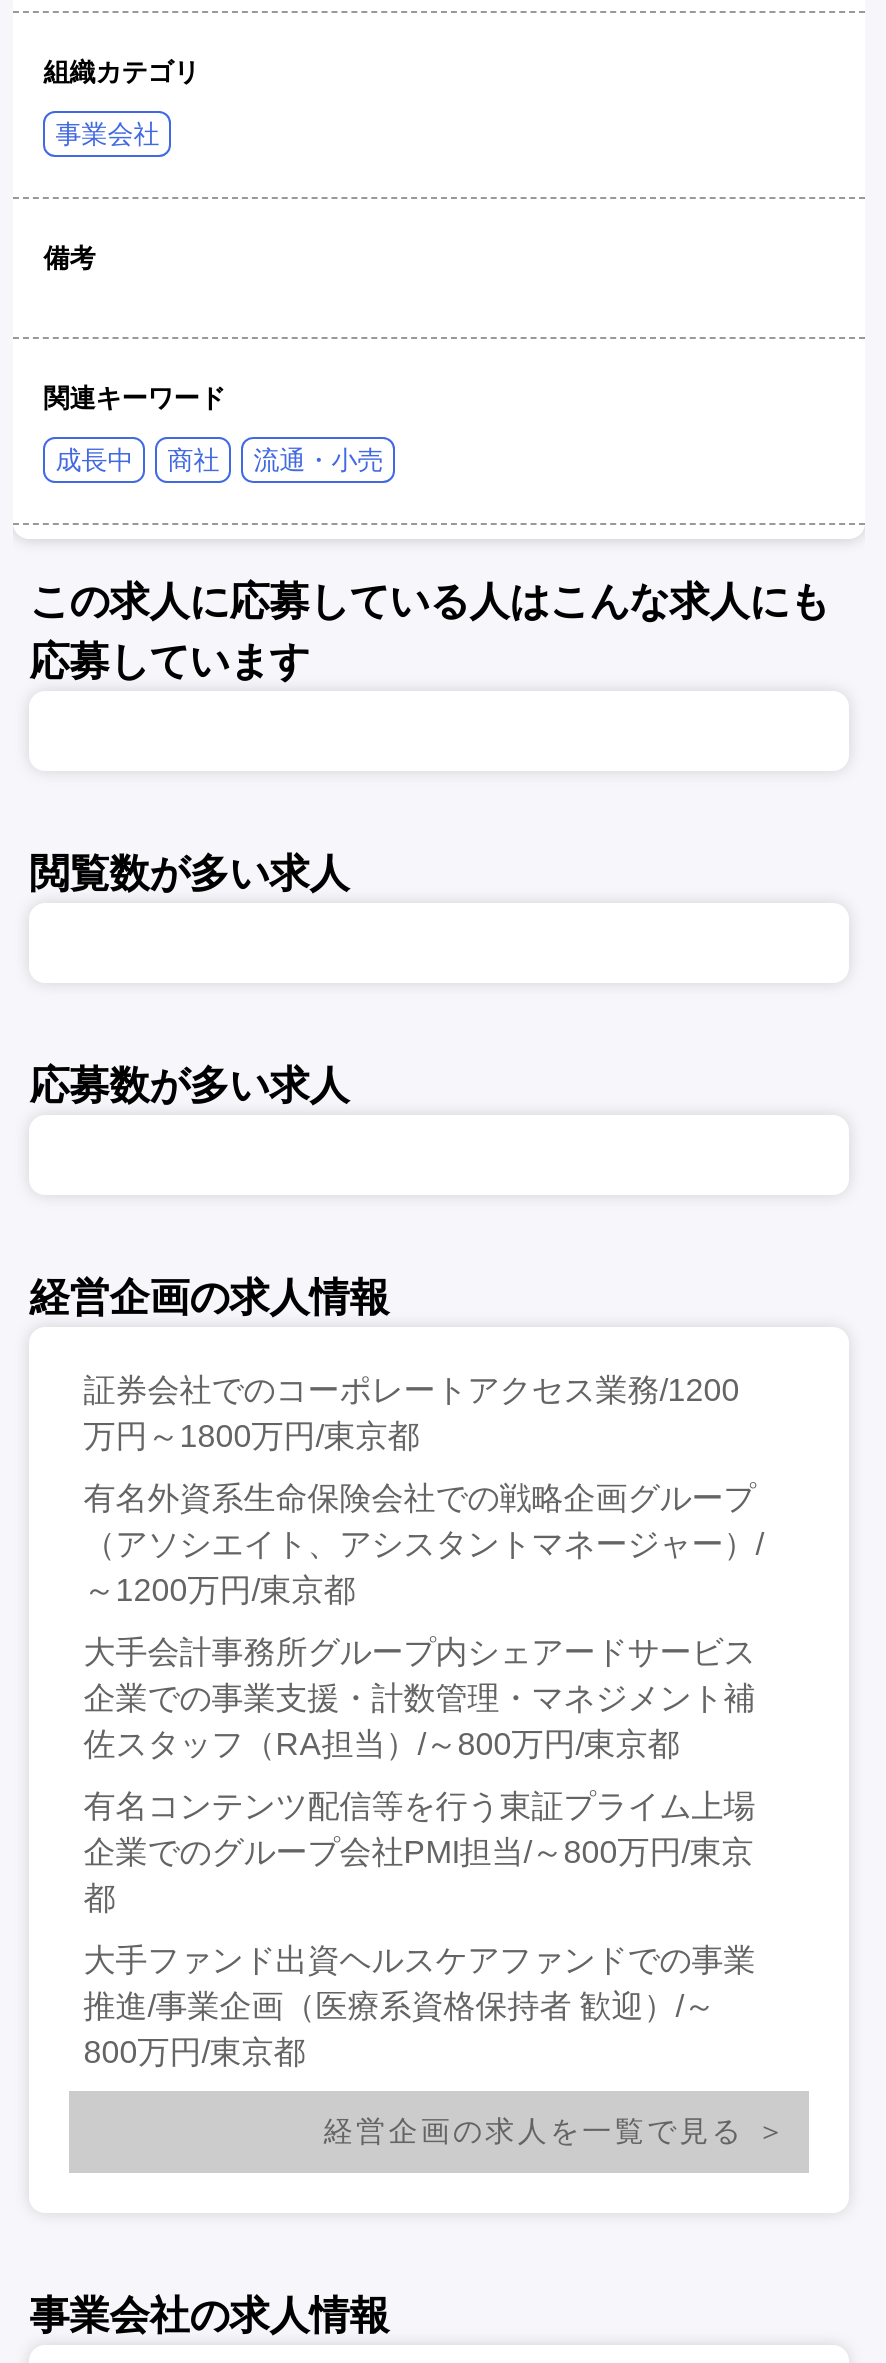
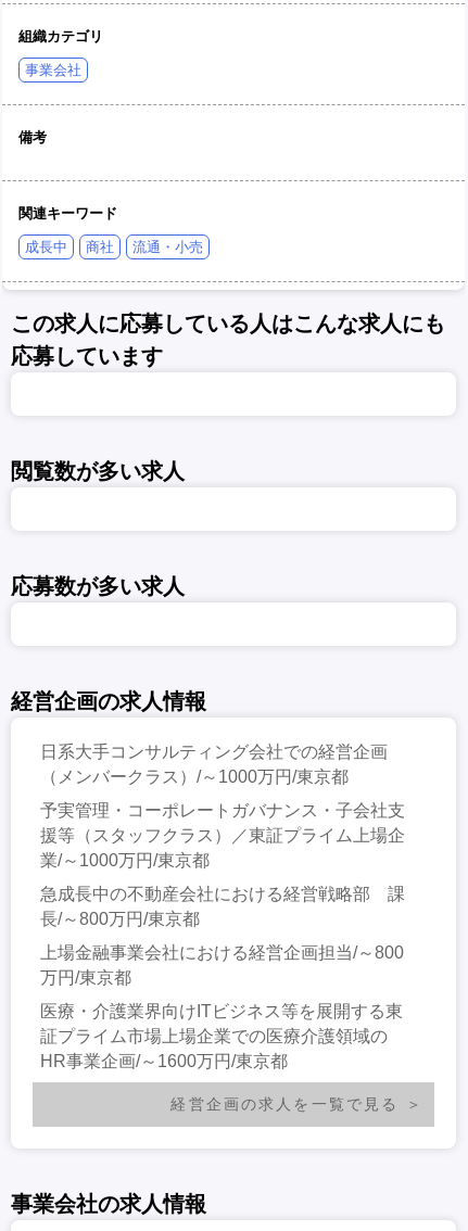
- 証券会社でのコーポレートアクセス業務/1200
- 万円～1800万円/東京都
+ 日系大手コンサルティング会社での経営企画
+ （メンバークラス）/～1000万円/東京都

- 有名外資系生命保険会社での戦略企画グループ
- （アソシエイト、アシスタントマネージャー）/
- ～1200万円/東京都
+ 予実管理・コーポレートガバナンス・子会社支
+ 援等（スタッフクラス）／東証プライム上場企
+ 業/～1000万円/東京都

- 大手会計事務所グループ内シェアードサービス
- 企業での事業支援・計数管理・マネジメント補
- 佐スタッフ（RA担当）/～800万円/東京都
+ 急成長中の不動産会社における経営戦略部 課
+ 長/～800万円/東京都

- 有名コンテンツ配信等を行う東証プライム上場
- 企業でのグループ会社PMI担当/～800万円/東京
- 都
+ 上場金融事業会社における経営企画担当/～800
+ 万円/東京都

- 大手ファンド出資ヘルスケアファンドでの事業
- 推進/事業企画（医療系資格保持者 歓迎）/～
- 800万円/東京都
+ 医療・介護業界向けITビジネス等を展開する東
+ 証プライム市場上場企業での医療介護領域の
+ HR事業企画/～1600万円/東京都
